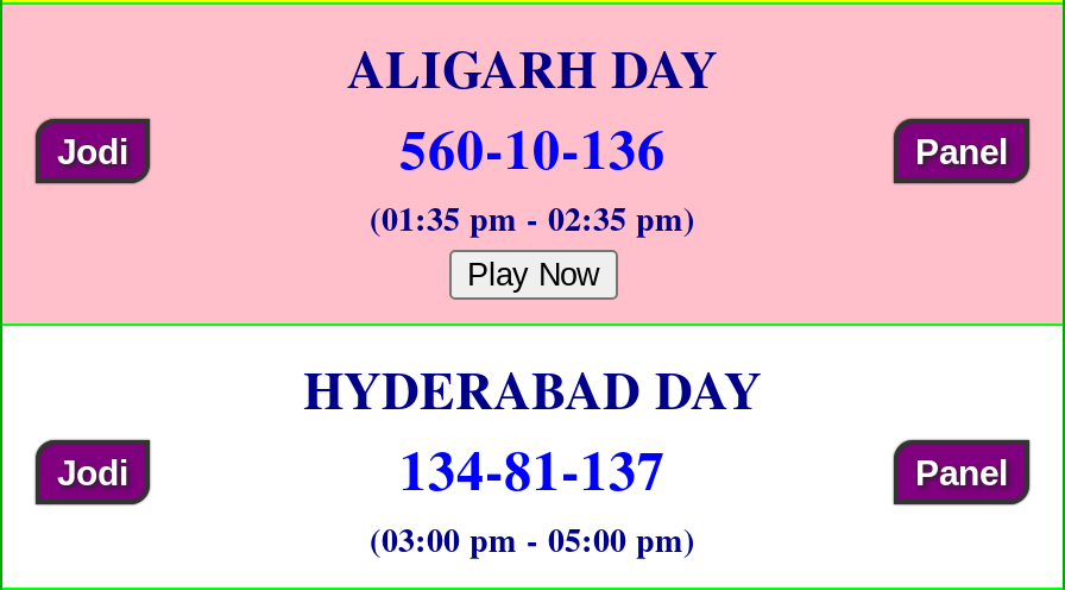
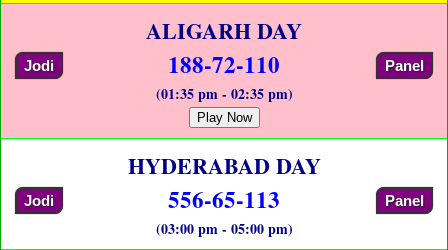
- 560-10-136
+ 188-72-110

- 134-81-137
+ 556-65-113
